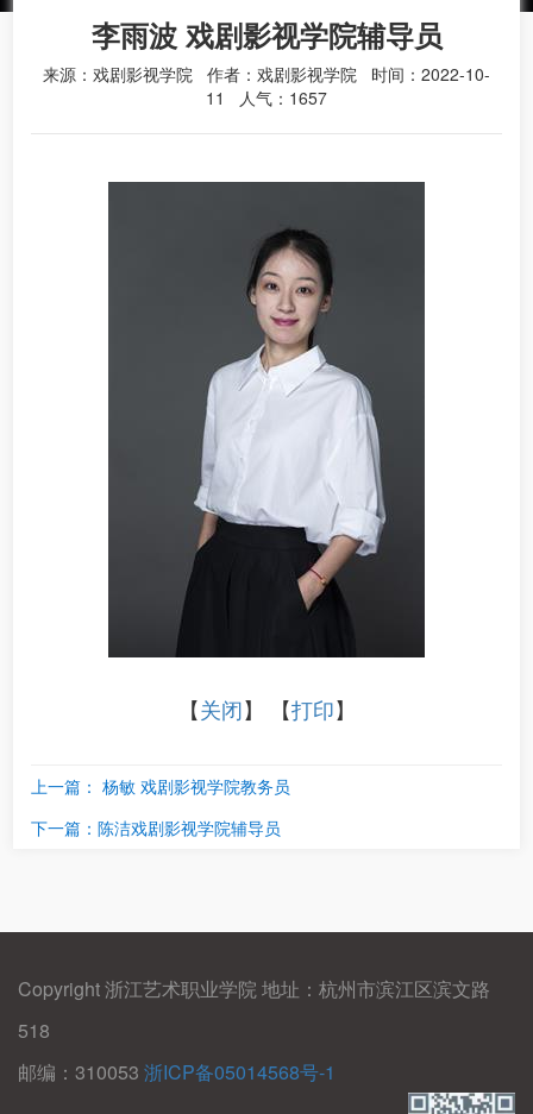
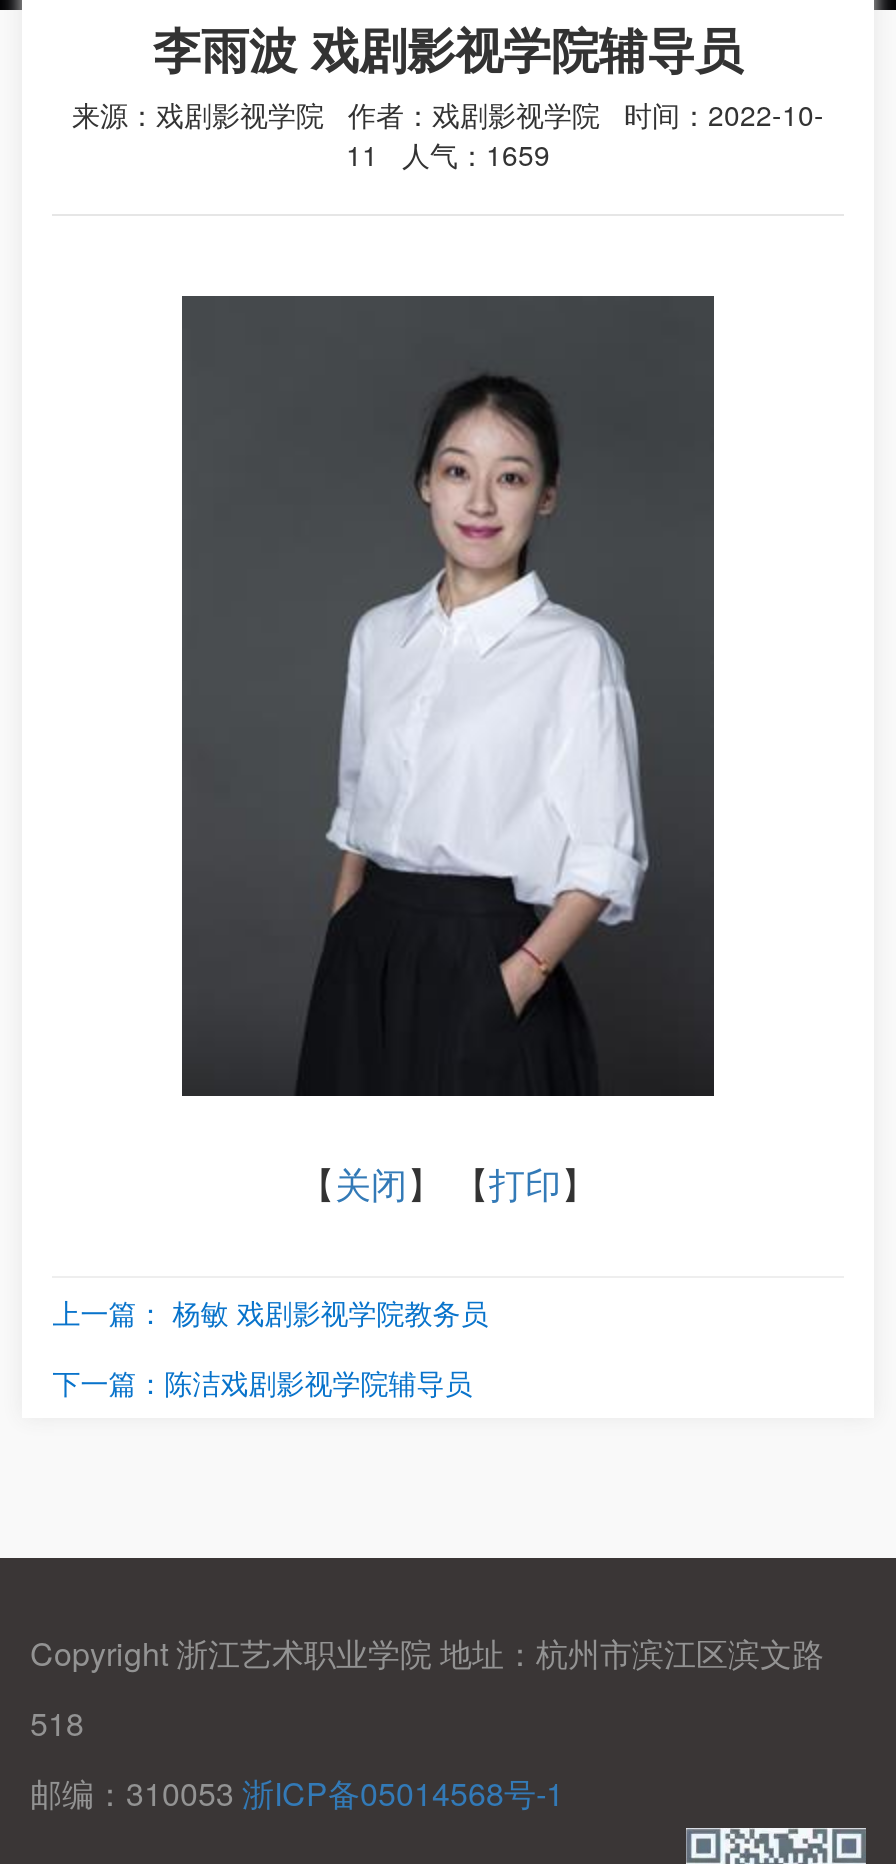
- 11 人气：1657
+ 11 人气：1659
